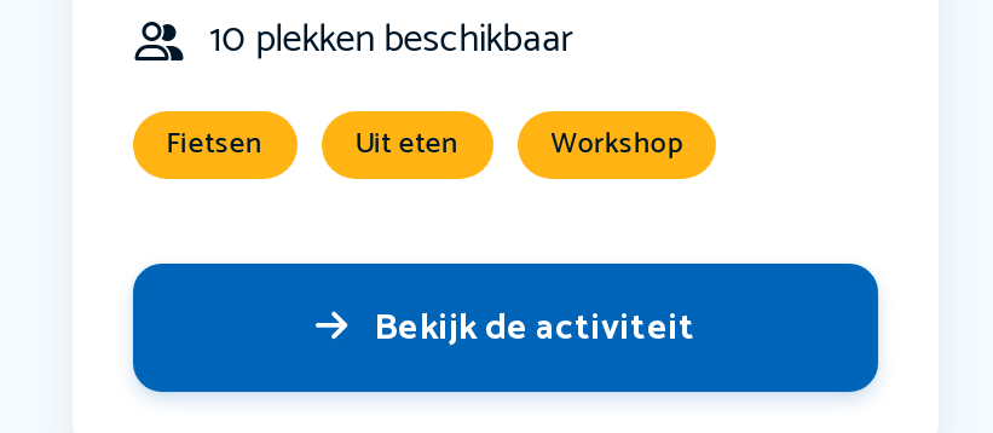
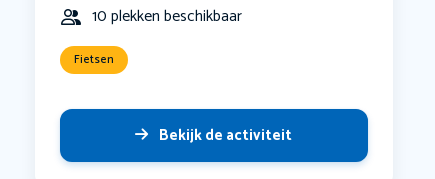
- Uit eten
- Workshop
